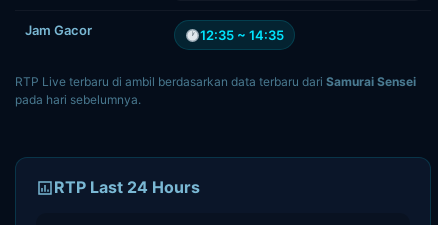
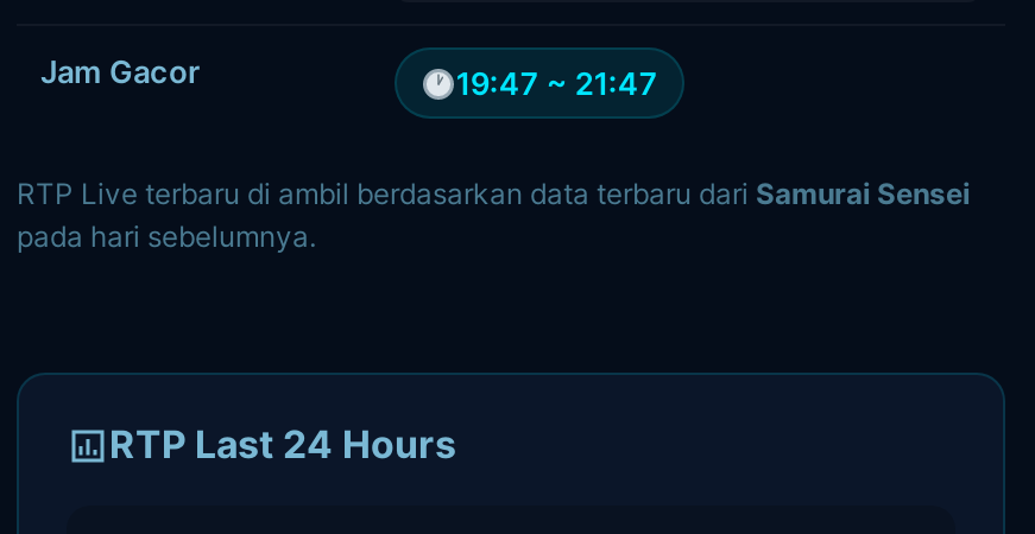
- 12:35 ~ 14:35
+ 19:47 ~ 21:47
